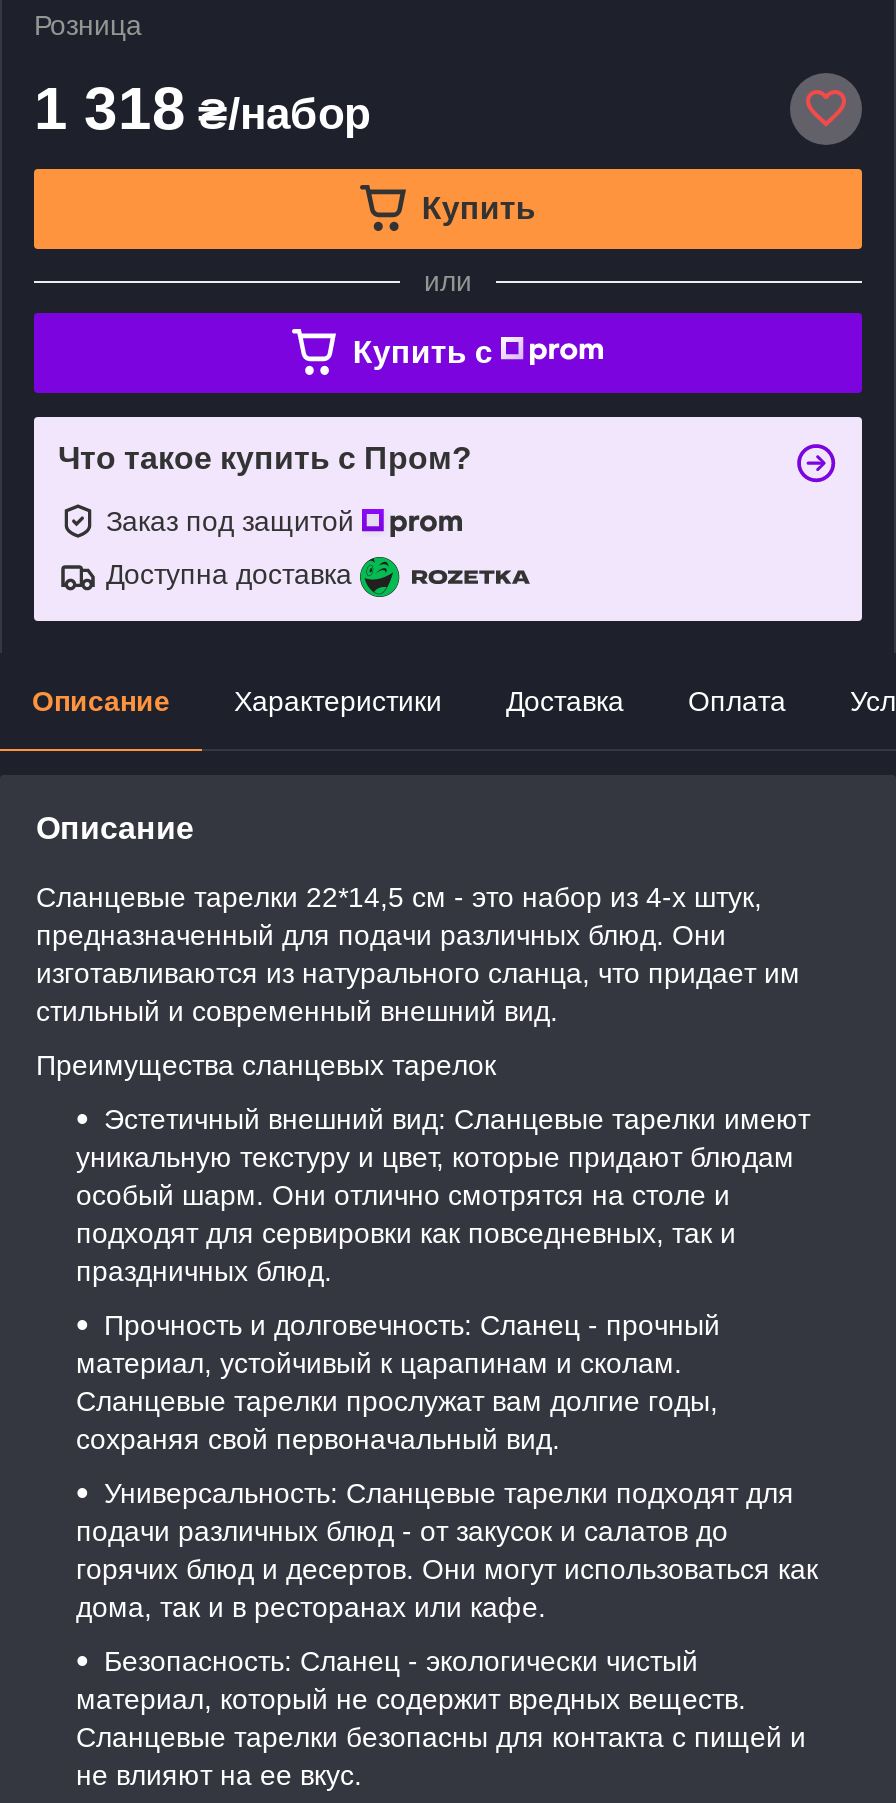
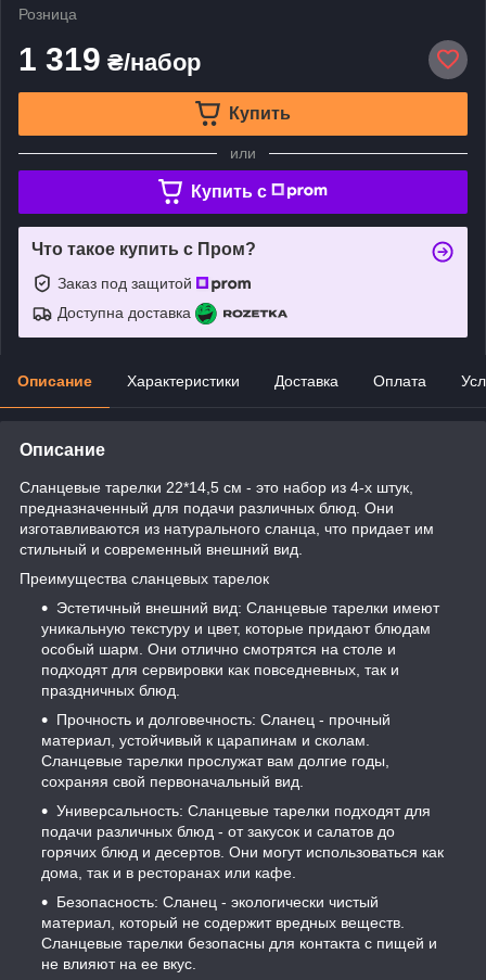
- 1 318 ₴/набор
+ 1 319 ₴/набор
